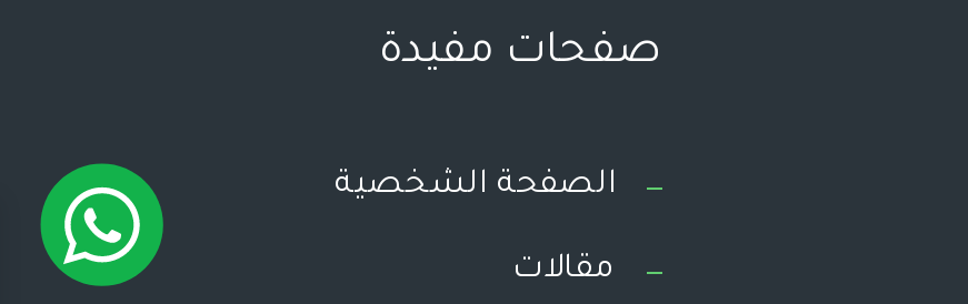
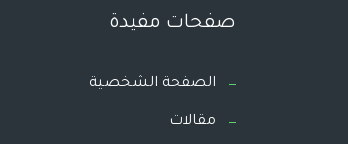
- [image]
